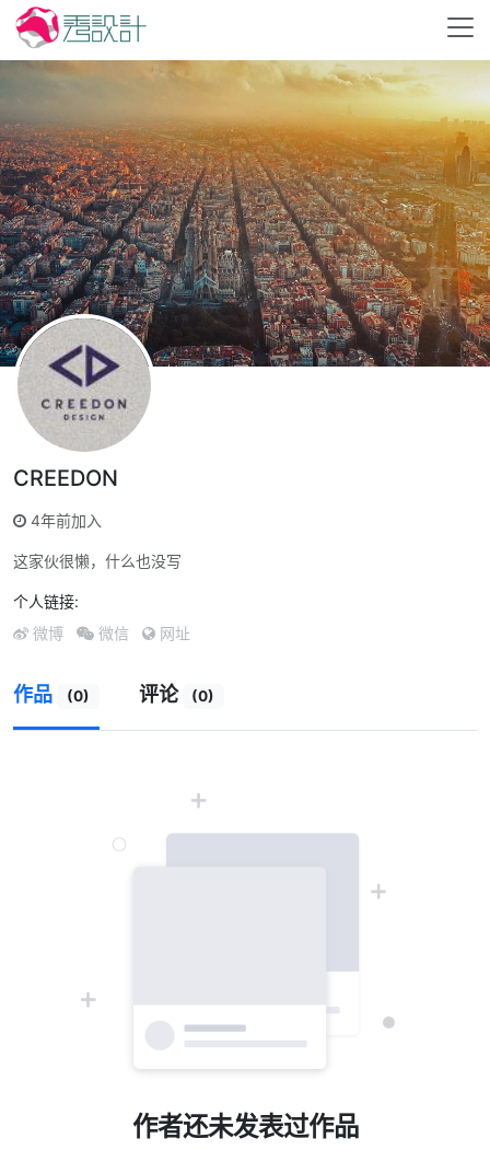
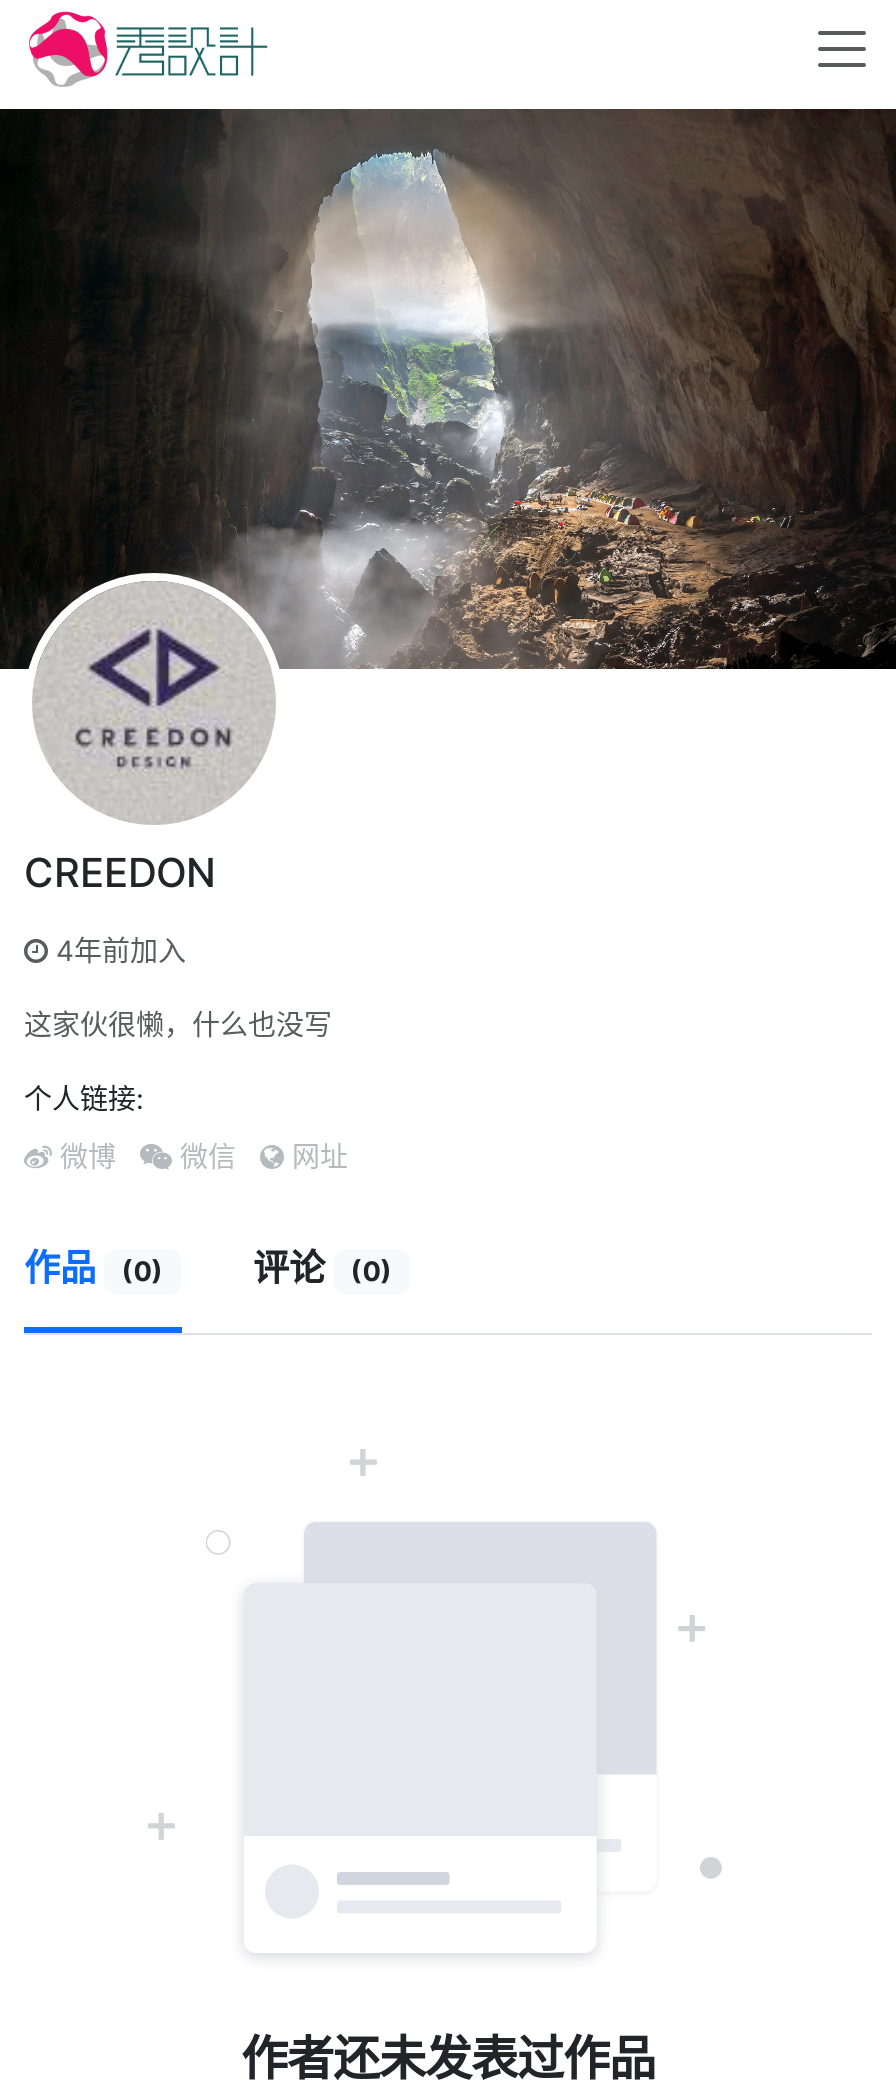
- [image]
+ [image]
